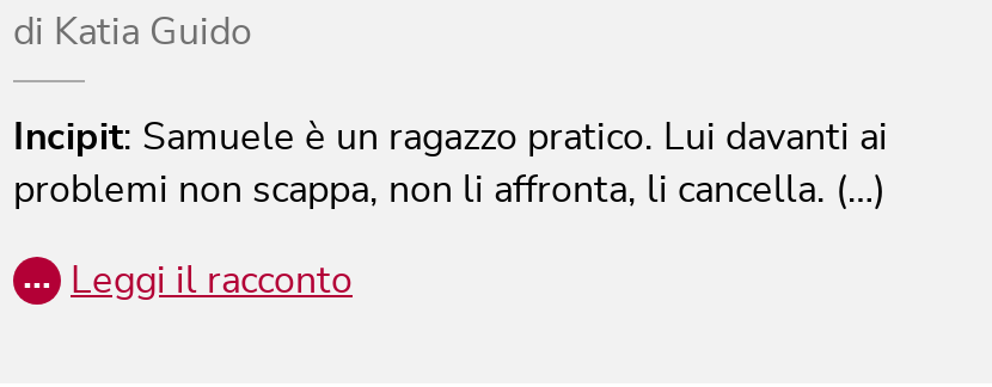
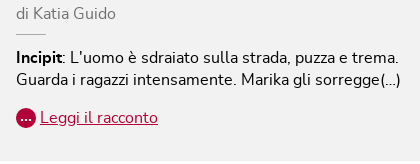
- Incipit: Samuele è un ragazzo pratico. Lui davanti ai
- problemi non scappa, non li affronta, li cancella. (…)
+ Incipit: L'uomo è sdraiato sulla strada, puzza e trema.
+ Guarda i ragazzi intensamente. Marika gli sorregge(…)
